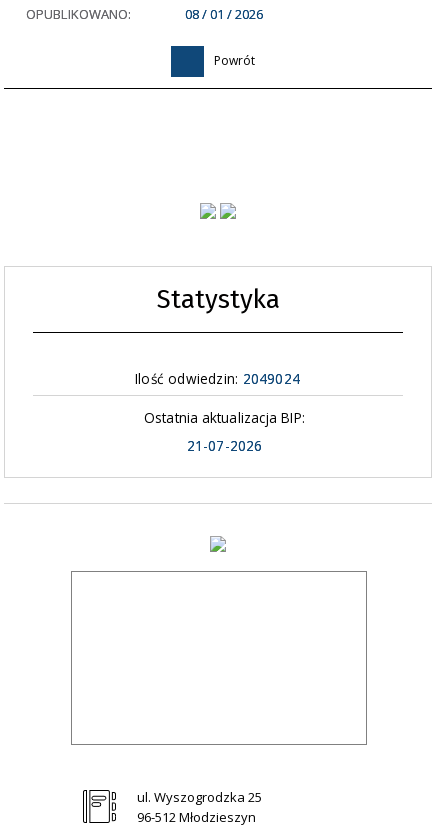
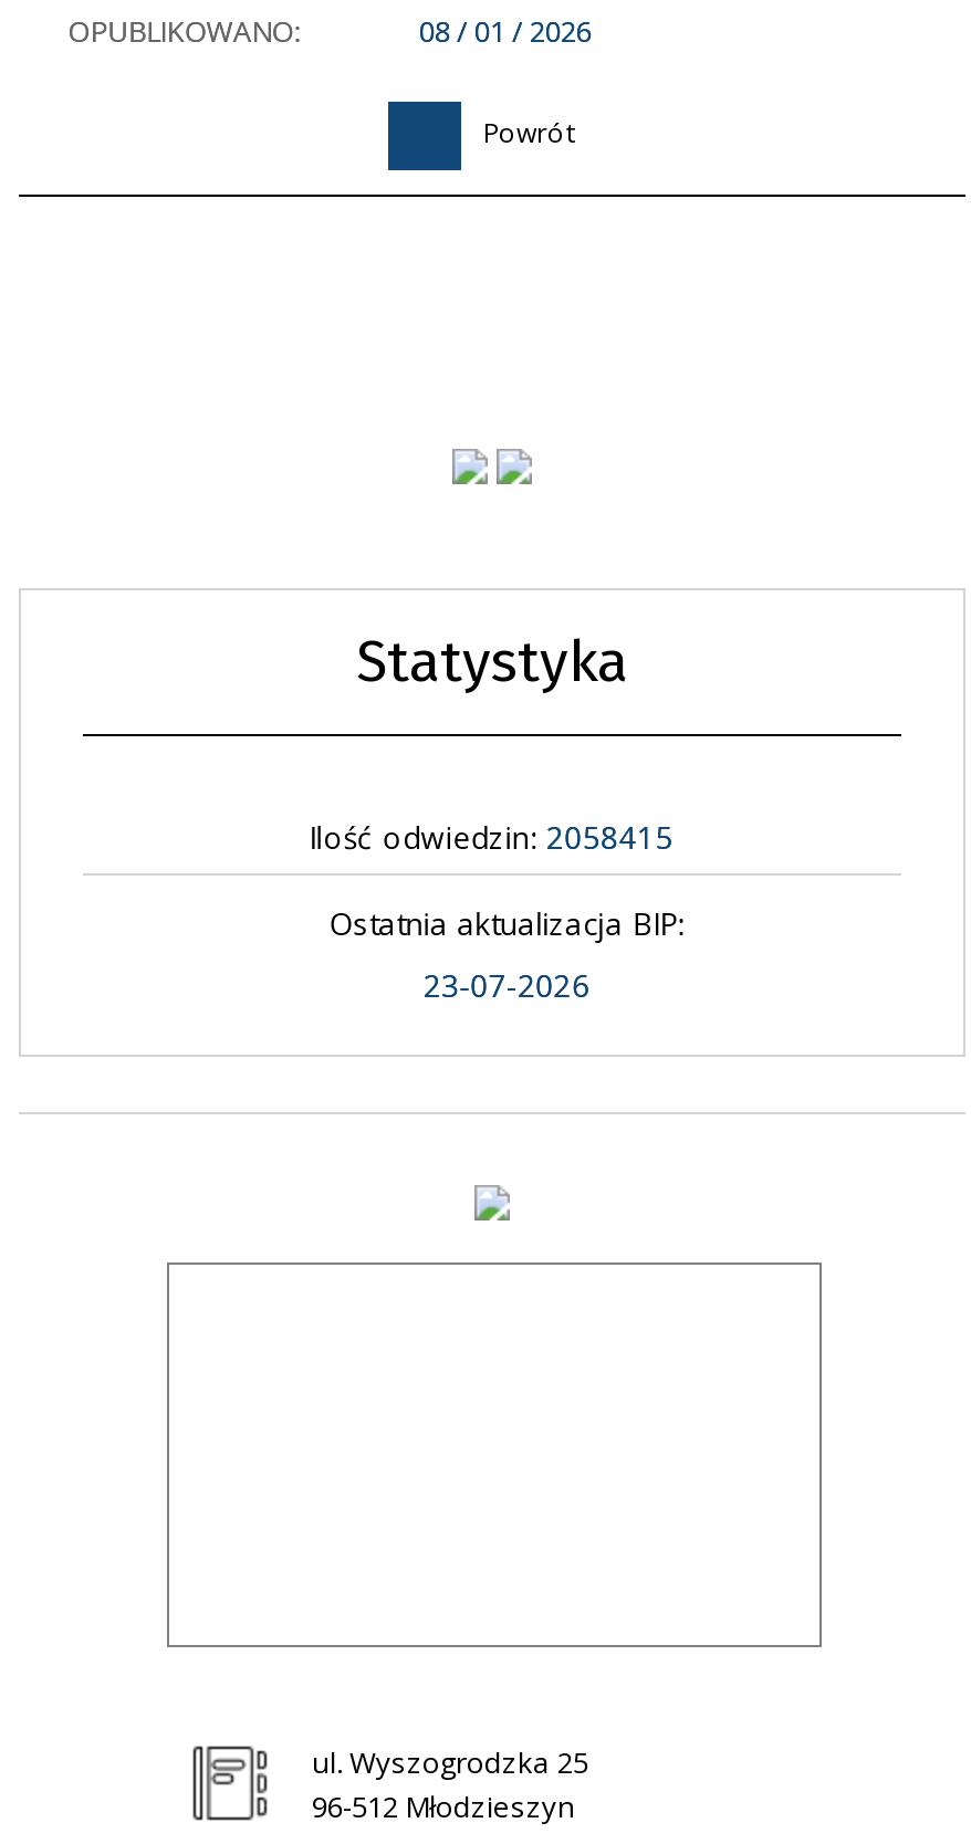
- Ilość odwiedzin: 2049024
+ Ilość odwiedzin: 2058415

- 21-07-2026
+ 23-07-2026
